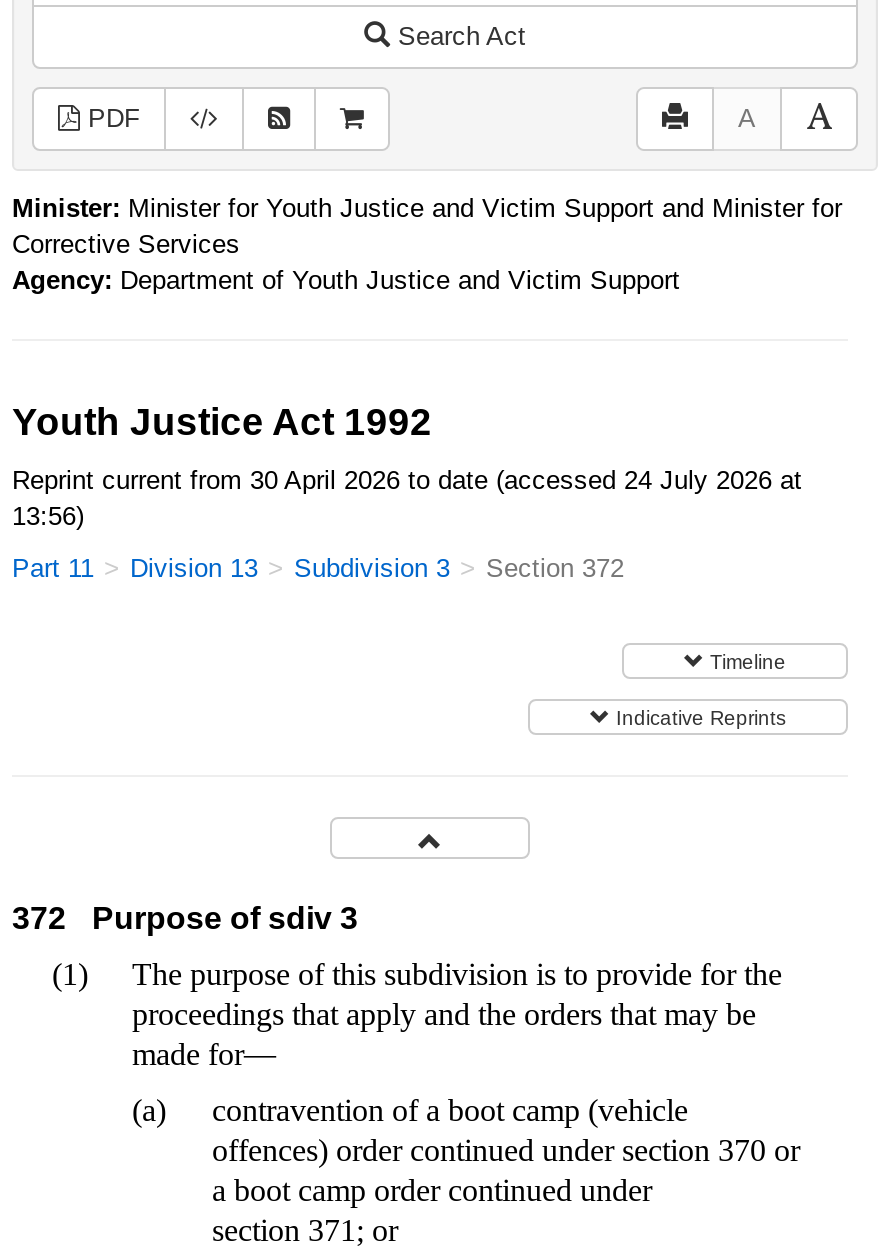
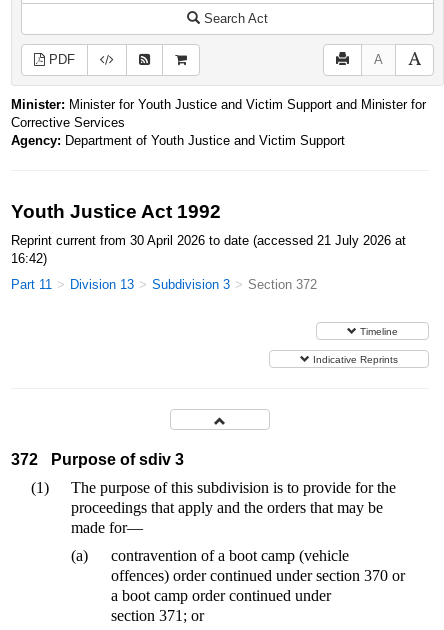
- Reprint current from 30 April 2026 to date (accessed 24 July 2026 at
+ Reprint current from 30 April 2026 to date (accessed 21 July 2026 at

- 13:56)
+ 16:42)
